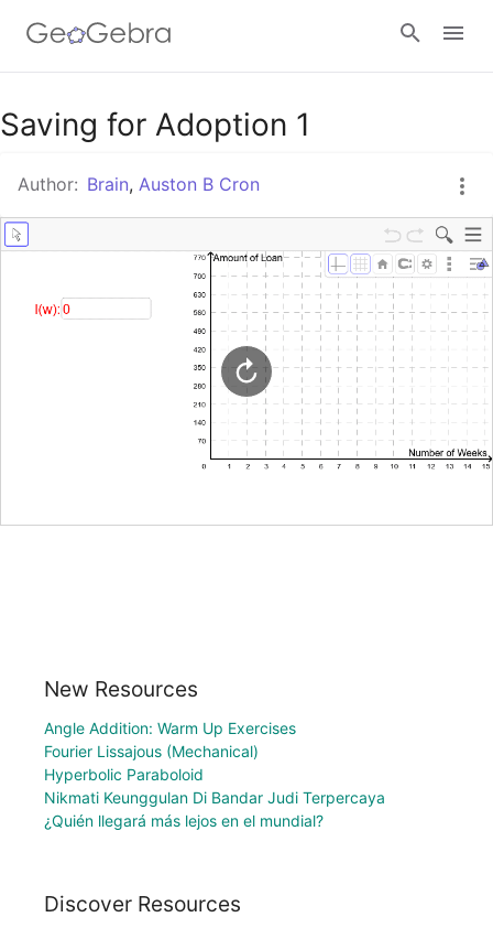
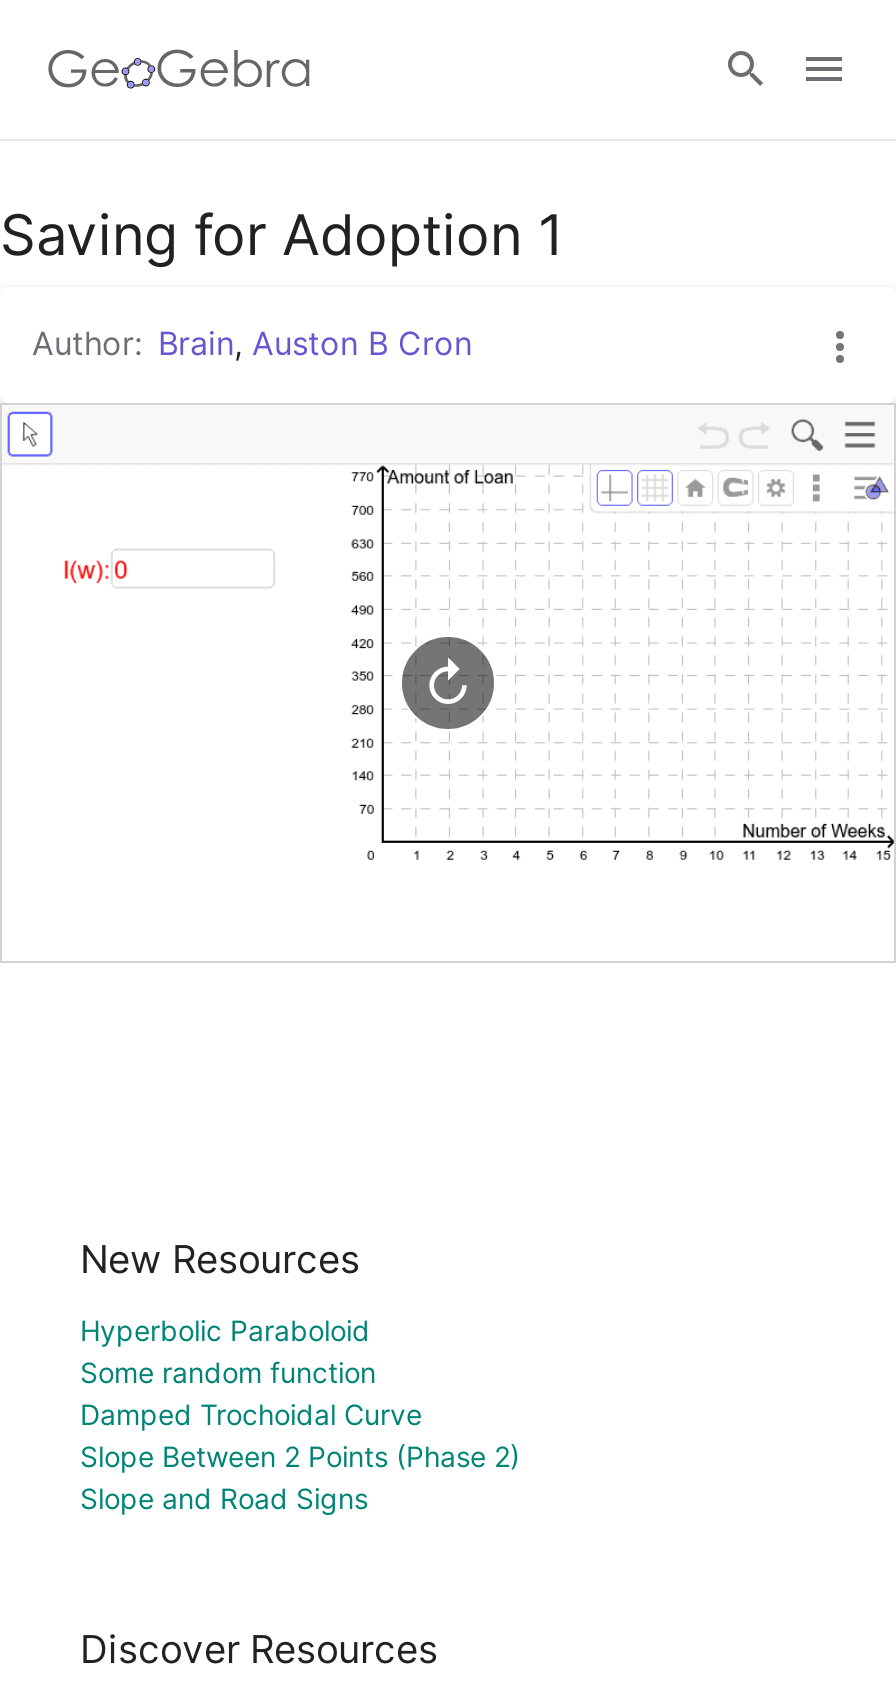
- Angle Addition: Warm Up Exercises
- Fourier Lissajous (Mechanical)

moved up: Hyperbolic Paraboloid

- Nikmati Keunggulan Di Bandar Judi Terpercaya
- ¿Quién llegará más lejos en el mundial?
+ Some random function
+ Damped Trochoidal Curve
+ Slope Between 2 Points (Phase 2)
+ Slope and Road Signs
